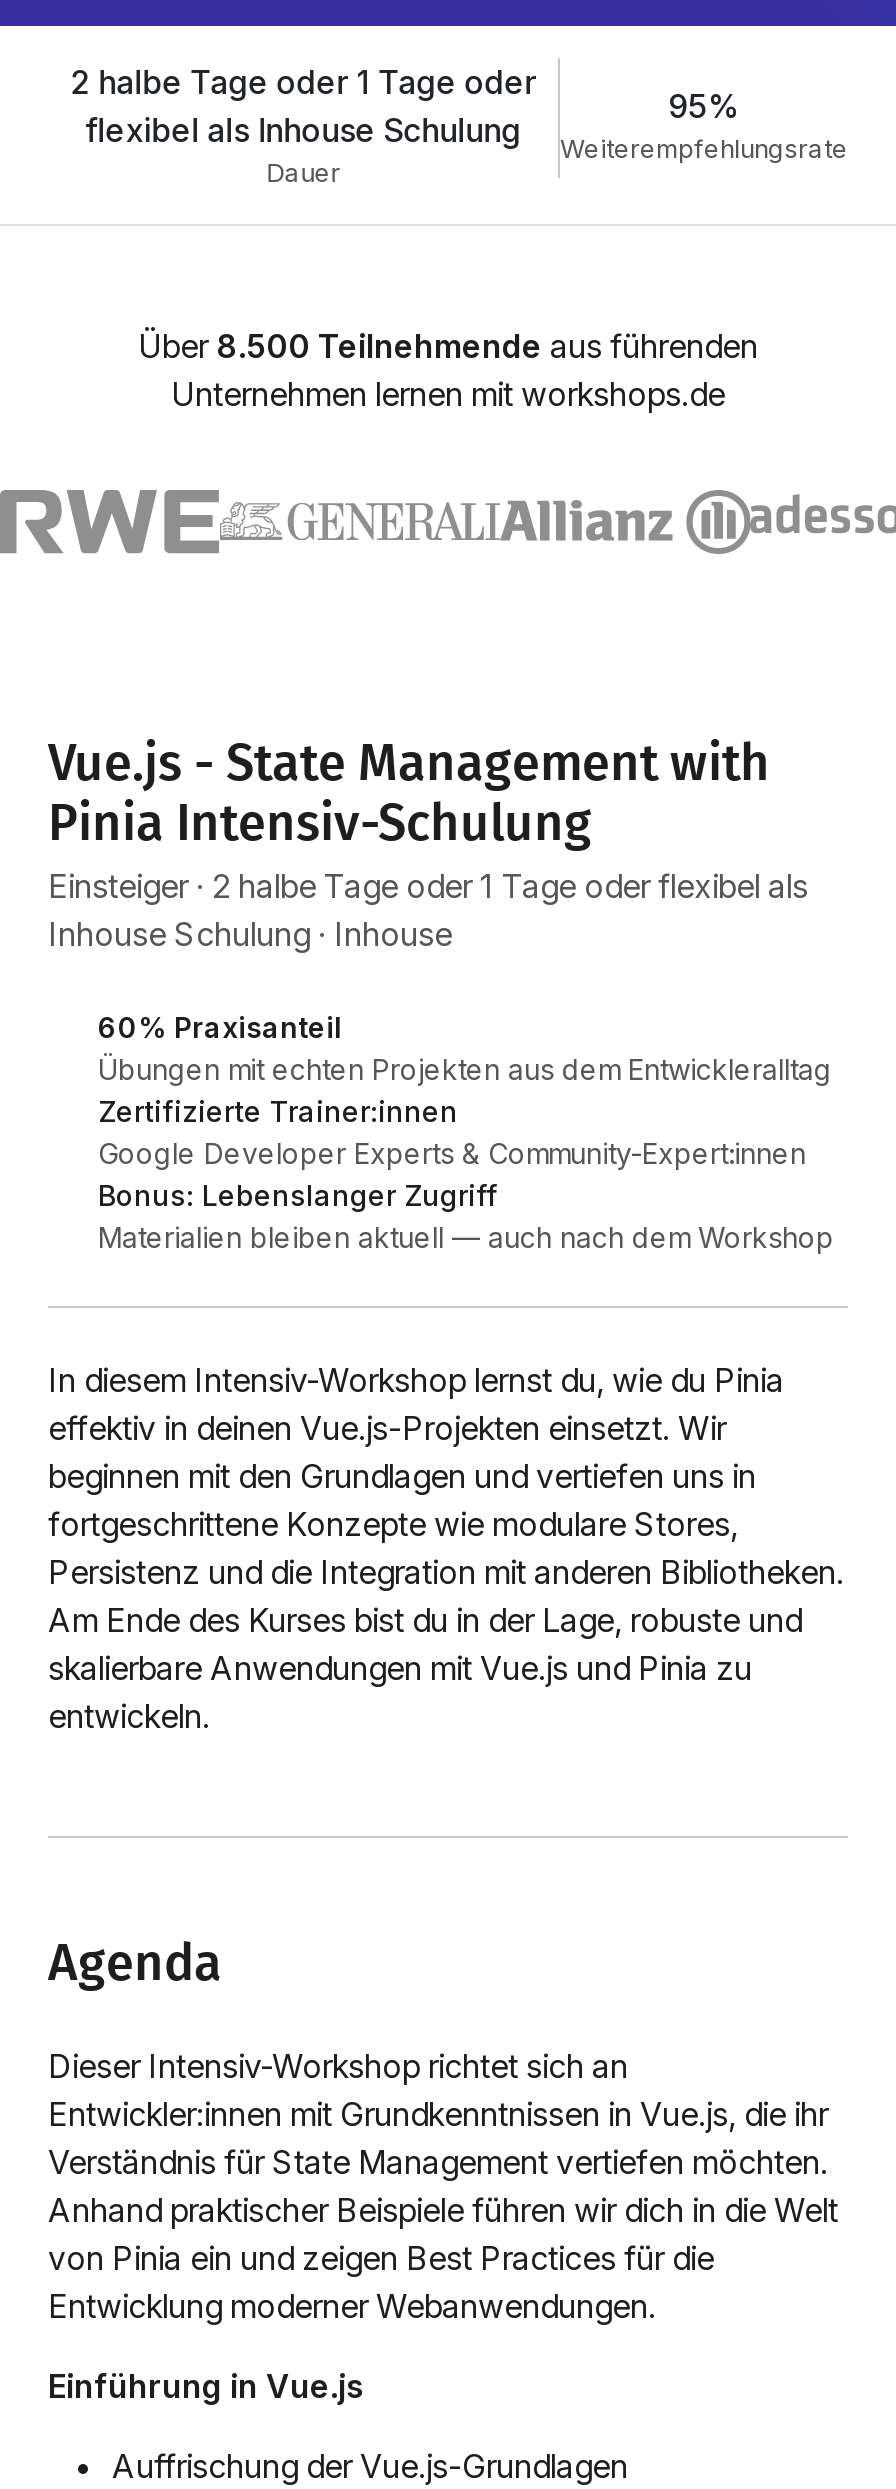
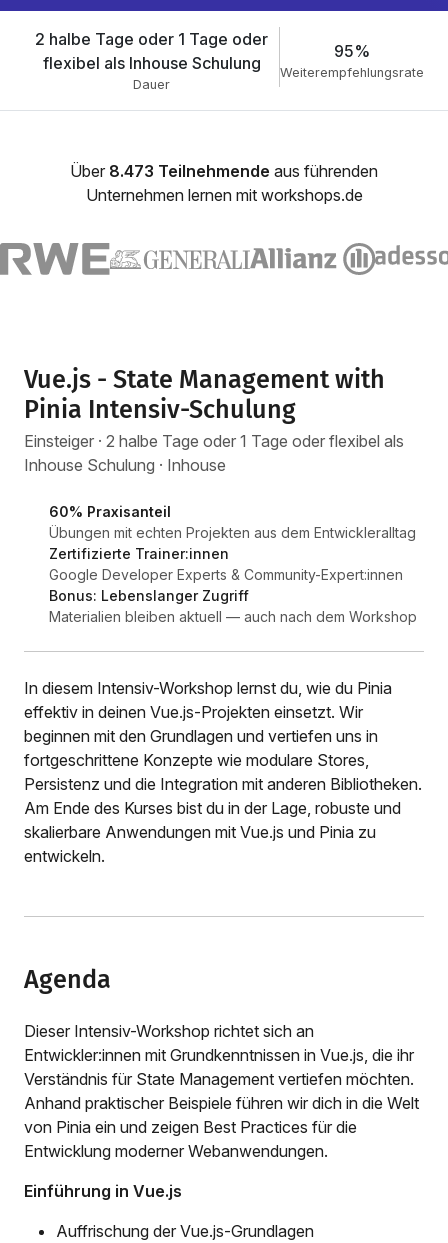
- Über 8.500 Teilnehmende aus führenden
+ Über 8.473 Teilnehmende aus führenden
